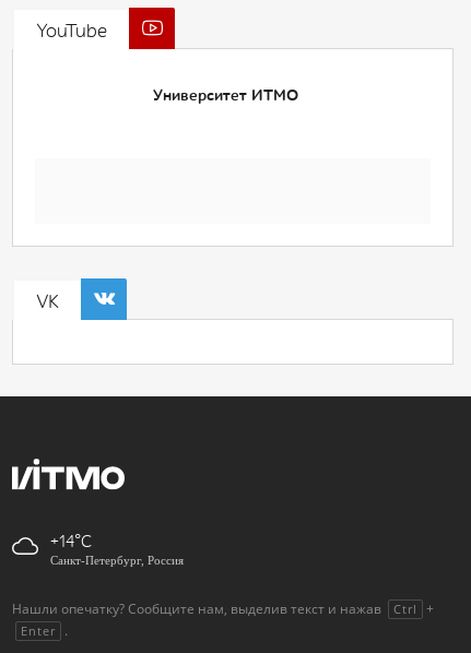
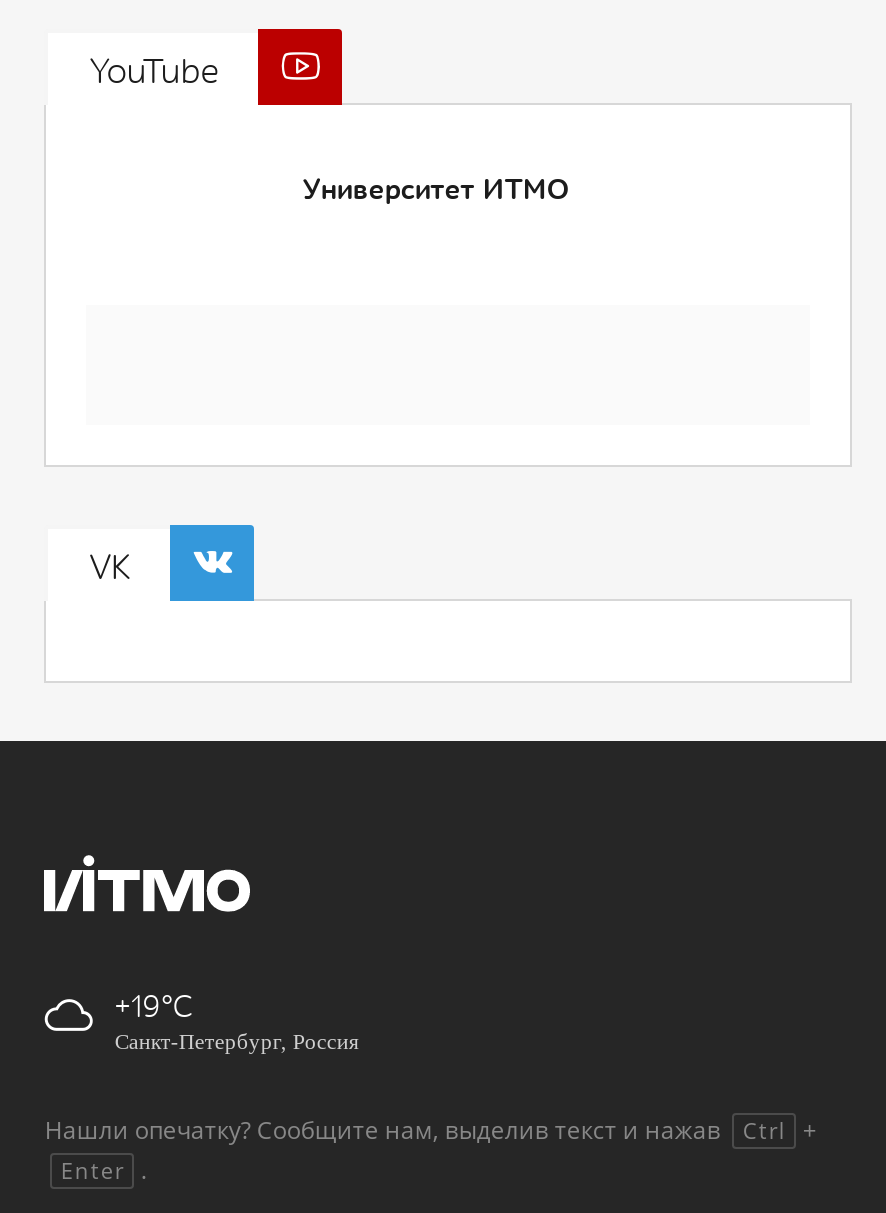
- +14
+ +19
